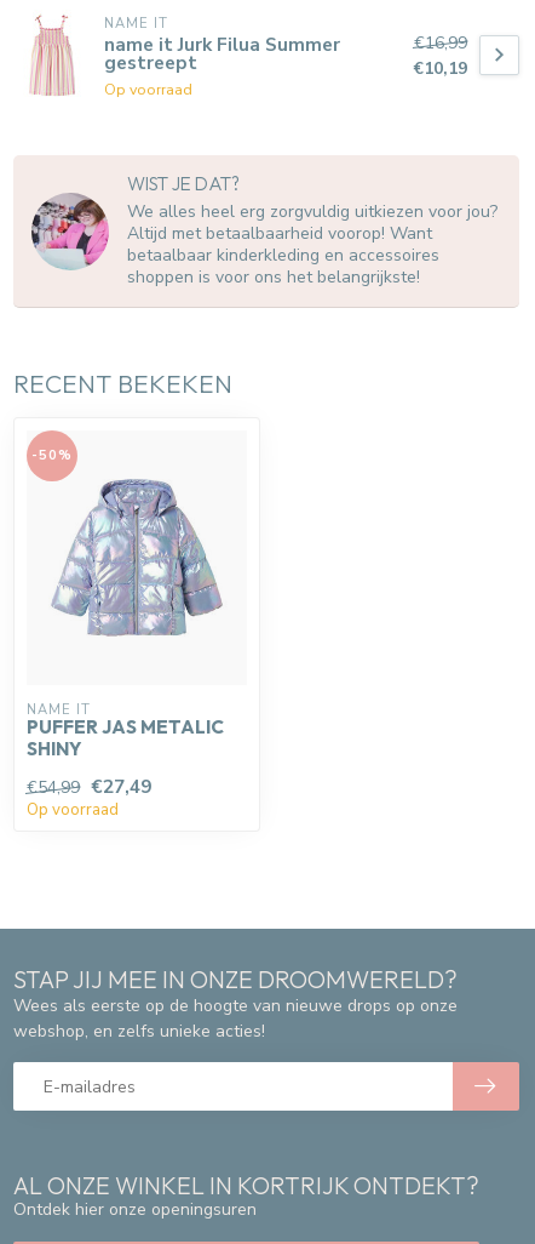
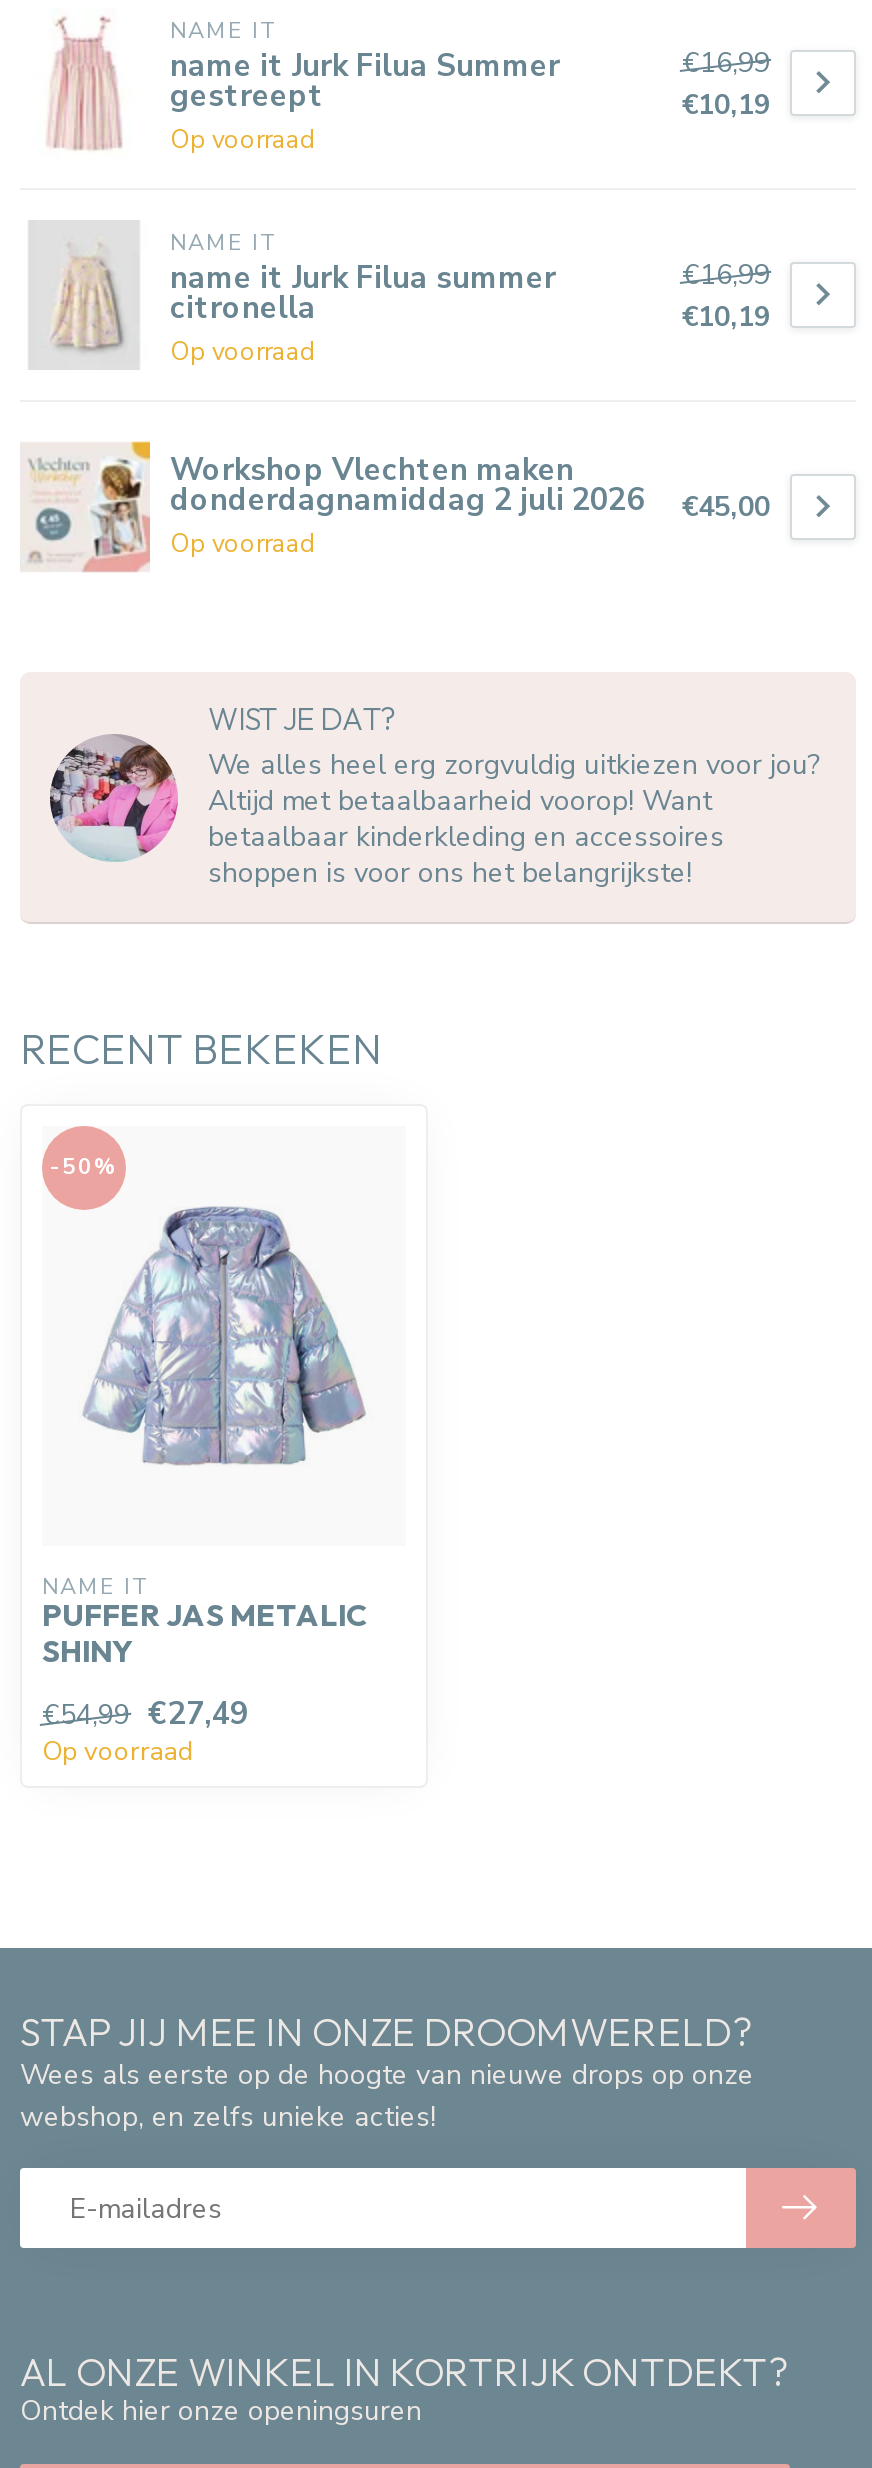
+ [image]
+ Workshop Vlechten maken
+ donderdagnamiddag 2 juli 2026
+ Op voorraad

+ [image]
+ NAME IT
+ name it Jurk Filua summer
+ citronella
+ Op voorraad

+ €16,99
+ €10,19

+ €45,00
